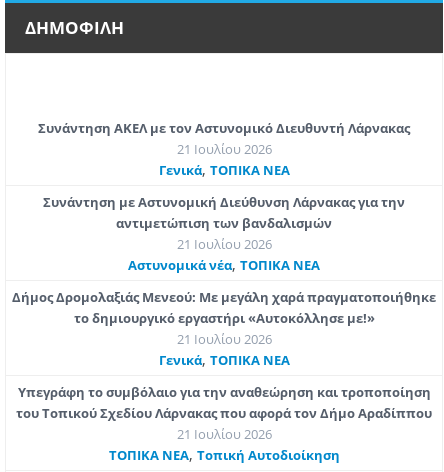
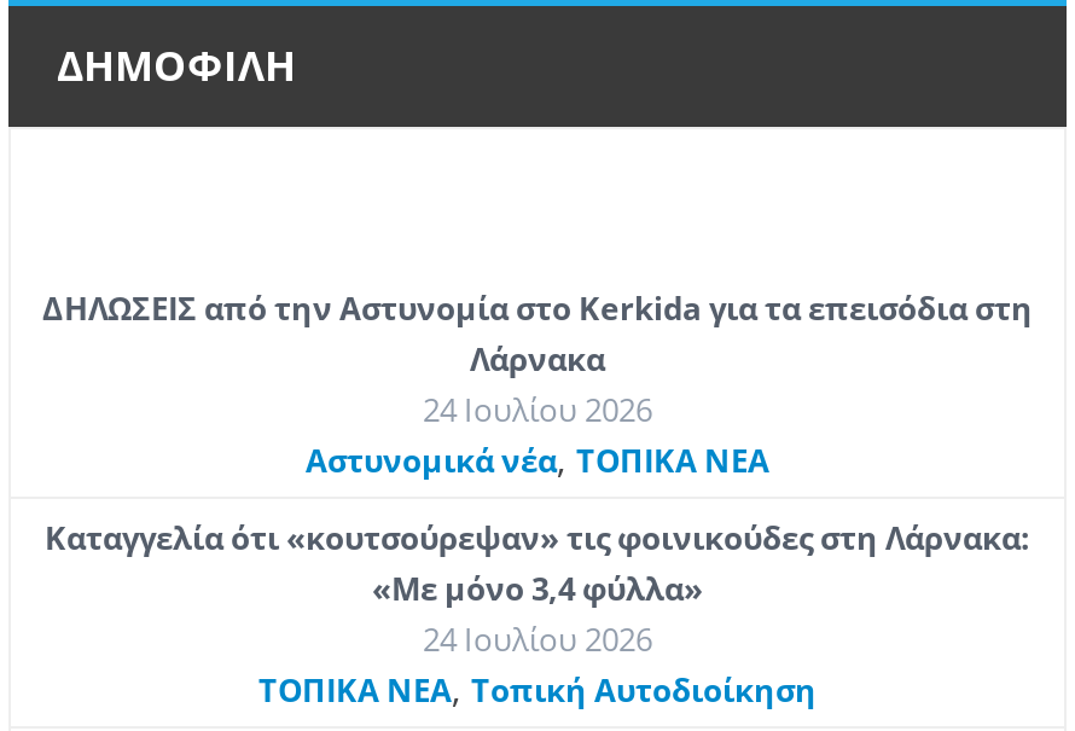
- Συνάντηση ΑΚΕΛ με τον Αστυνομικό Διευθυντή Λάρνακας
- 21 Ιουλίου 2026
- Γενικά, ΤΟΠΙΚΑ ΝΕΑ
- Συνάντηση με Αστυνομική Διεύθυνση Λάρνακας για την
- αντιμετώπιση των βανδαλισμών
- 21 Ιουλίου 2026
+ ΔΗΛΩΣΕΙΣ από την Αστυνομία στο Kerkida για τα επεισόδια στη
+ Λάρνακα
+ 24 Ιουλίου 2026

- Δήμος Δρομολαξιάς Μενεού: Με μεγάλη χαρά πραγματοποιήθηκε
- το δημιουργικό εργαστήρι «Αυτοκόλλησε με!»
- 21 Ιουλίου 2026
- Γενικά, ΤΟΠΙΚΑ ΝΕΑ
- Υπεγράφη το συμβόλαιο για την αναθεώρηση και τροποποίηση
- του Τοπικού Σχεδίου Λάρνακας που αφορά τον Δήμο Αραδίππου
- 21 Ιουλίου 2026
+ Καταγγελία ότι «κουτσούρεψαν» τις φοινικούδες στη Λάρνακα:
+ «Με μόνο 3,4 φύλλα»
+ 24 Ιουλίου 2026
